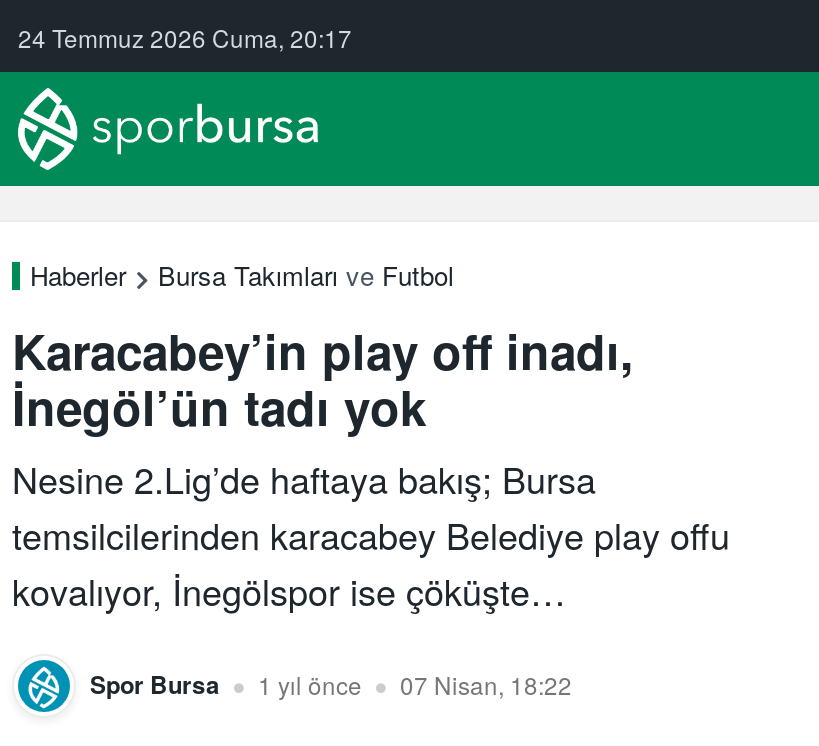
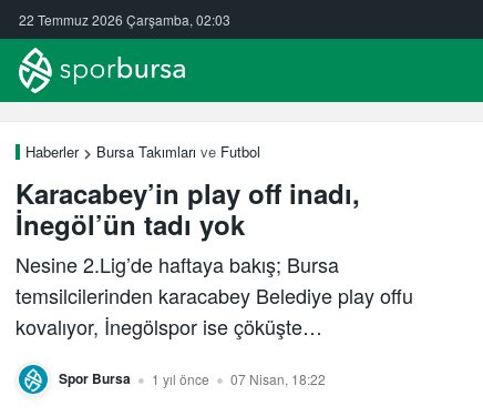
- 24 Temmuz 2026 Cuma, 20:17
+ 22 Temmuz 2026 Çarşamba, 02:03
